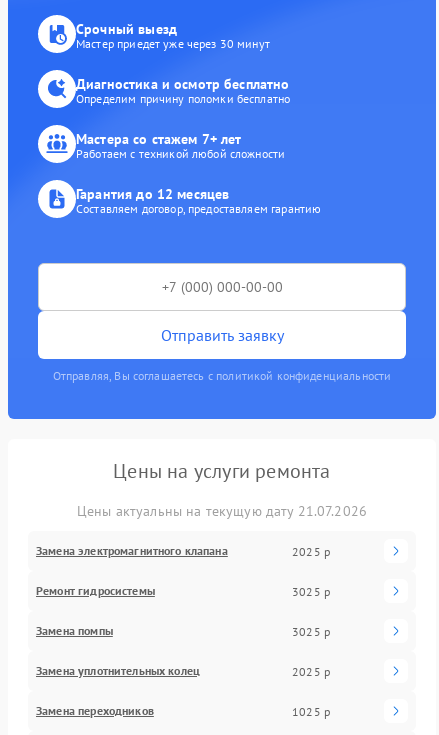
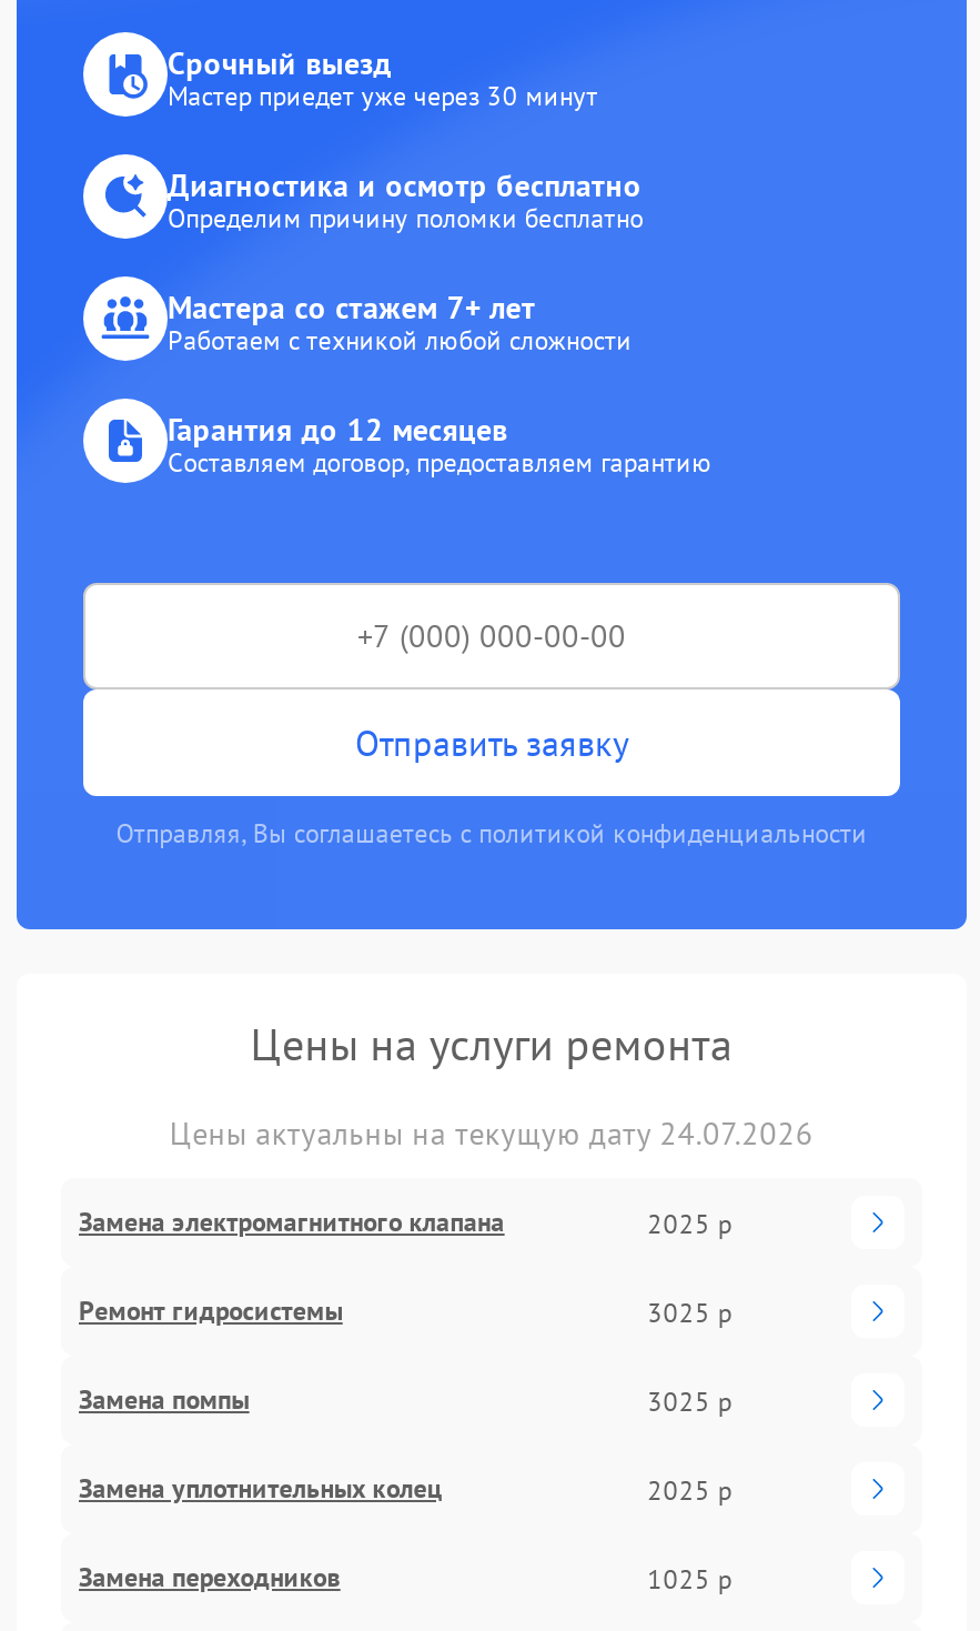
- Цены актуальны на текущую дату 21.07.2026
+ Цены актуальны на текущую дату 24.07.2026
